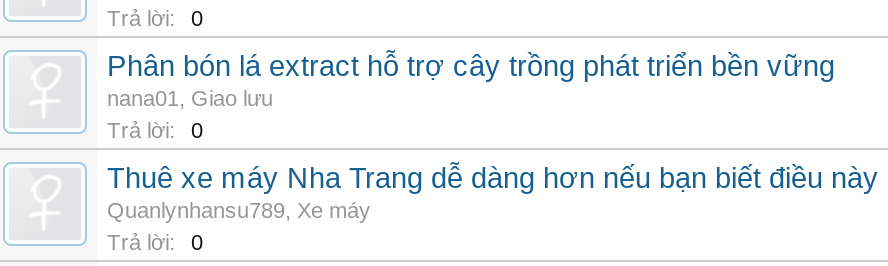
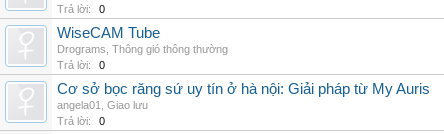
- Phân bón lá extract hỗ trợ cây trồng phát triển bền vững
- nana01, Giao lưu
+ WiseCAM Tube
+ Drograms, Thông gió thông thường

- Thuê xe máy Nha Trang dễ dàng hơn nếu bạn biết điều này
- Quanlynhansu789, Xe máy
+ Cơ sở bọc răng sứ uy tín ở hà nội: Giải pháp từ My Auris
+ angela01, Giao lưu
